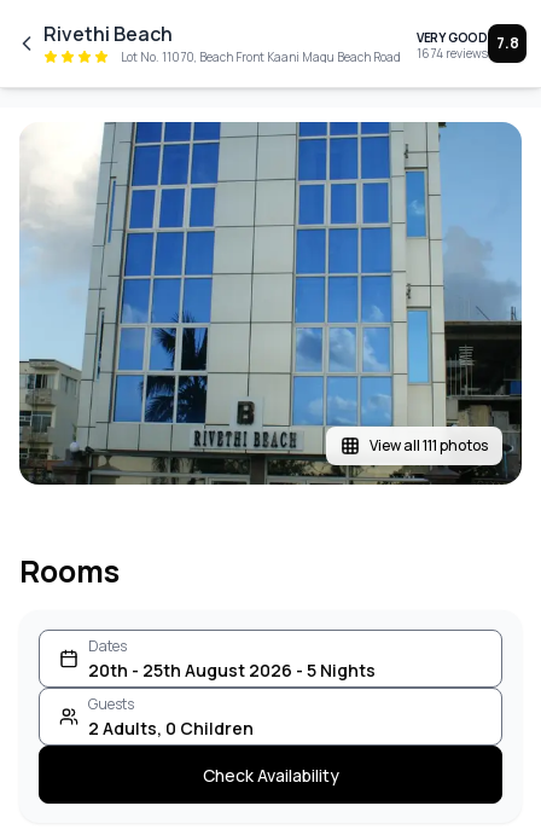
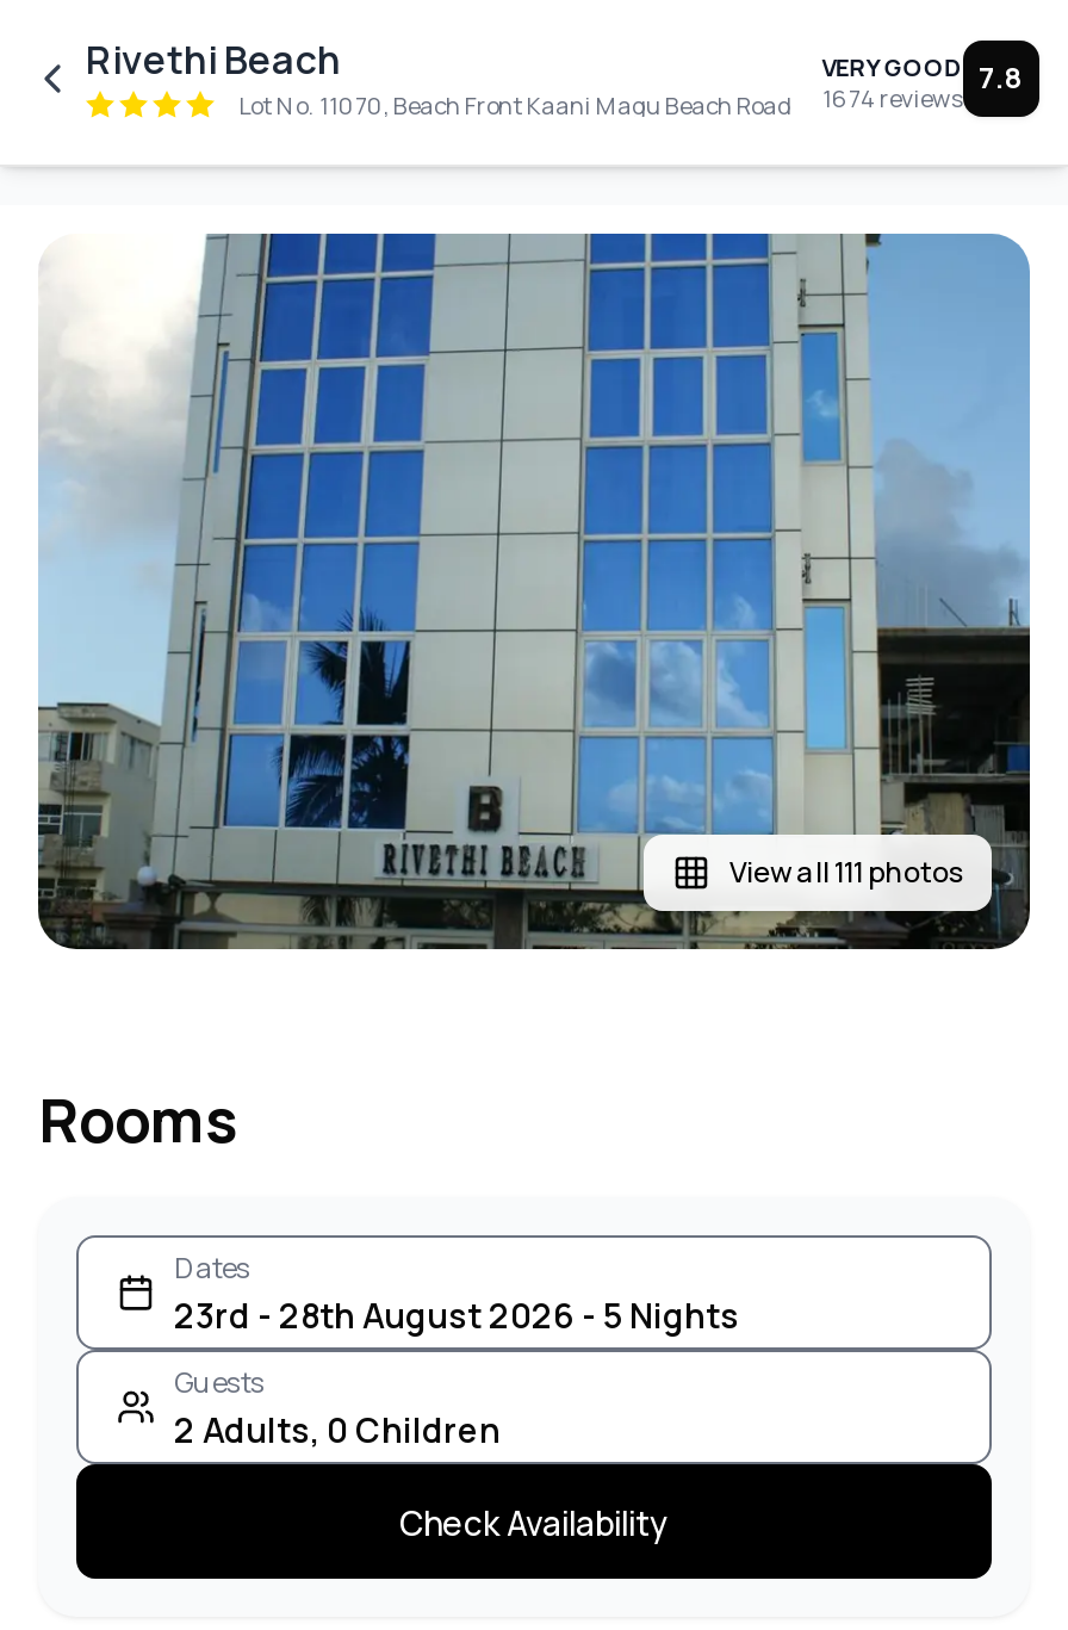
- 20th - 25th August 2026 - 5 Nights
+ 23rd - 28th August 2026 - 5 Nights
